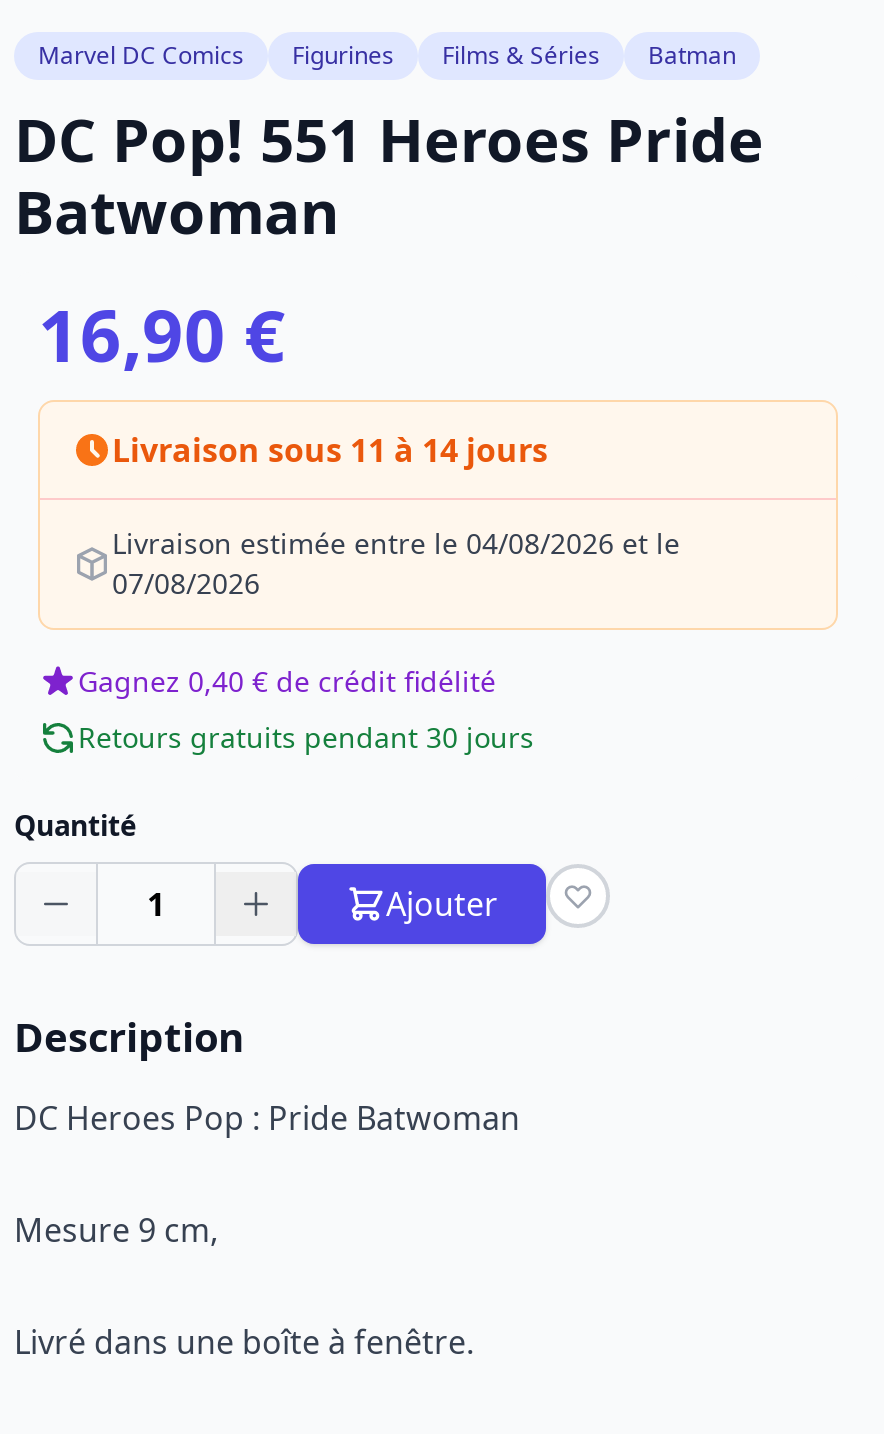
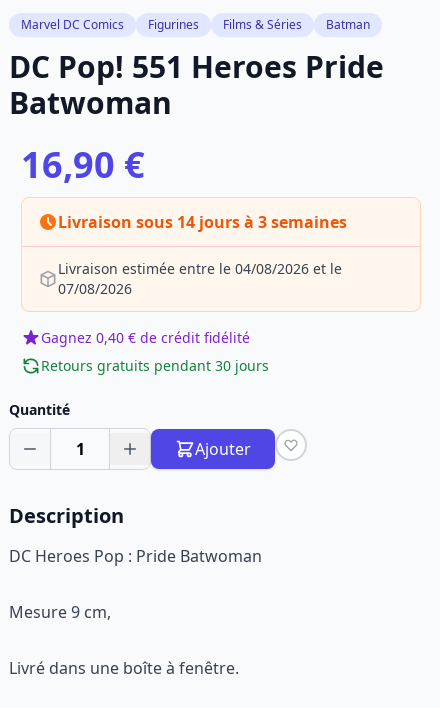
- Livraison sous 11 à 14 jours
+ Livraison sous 14 jours à 3 semaines
